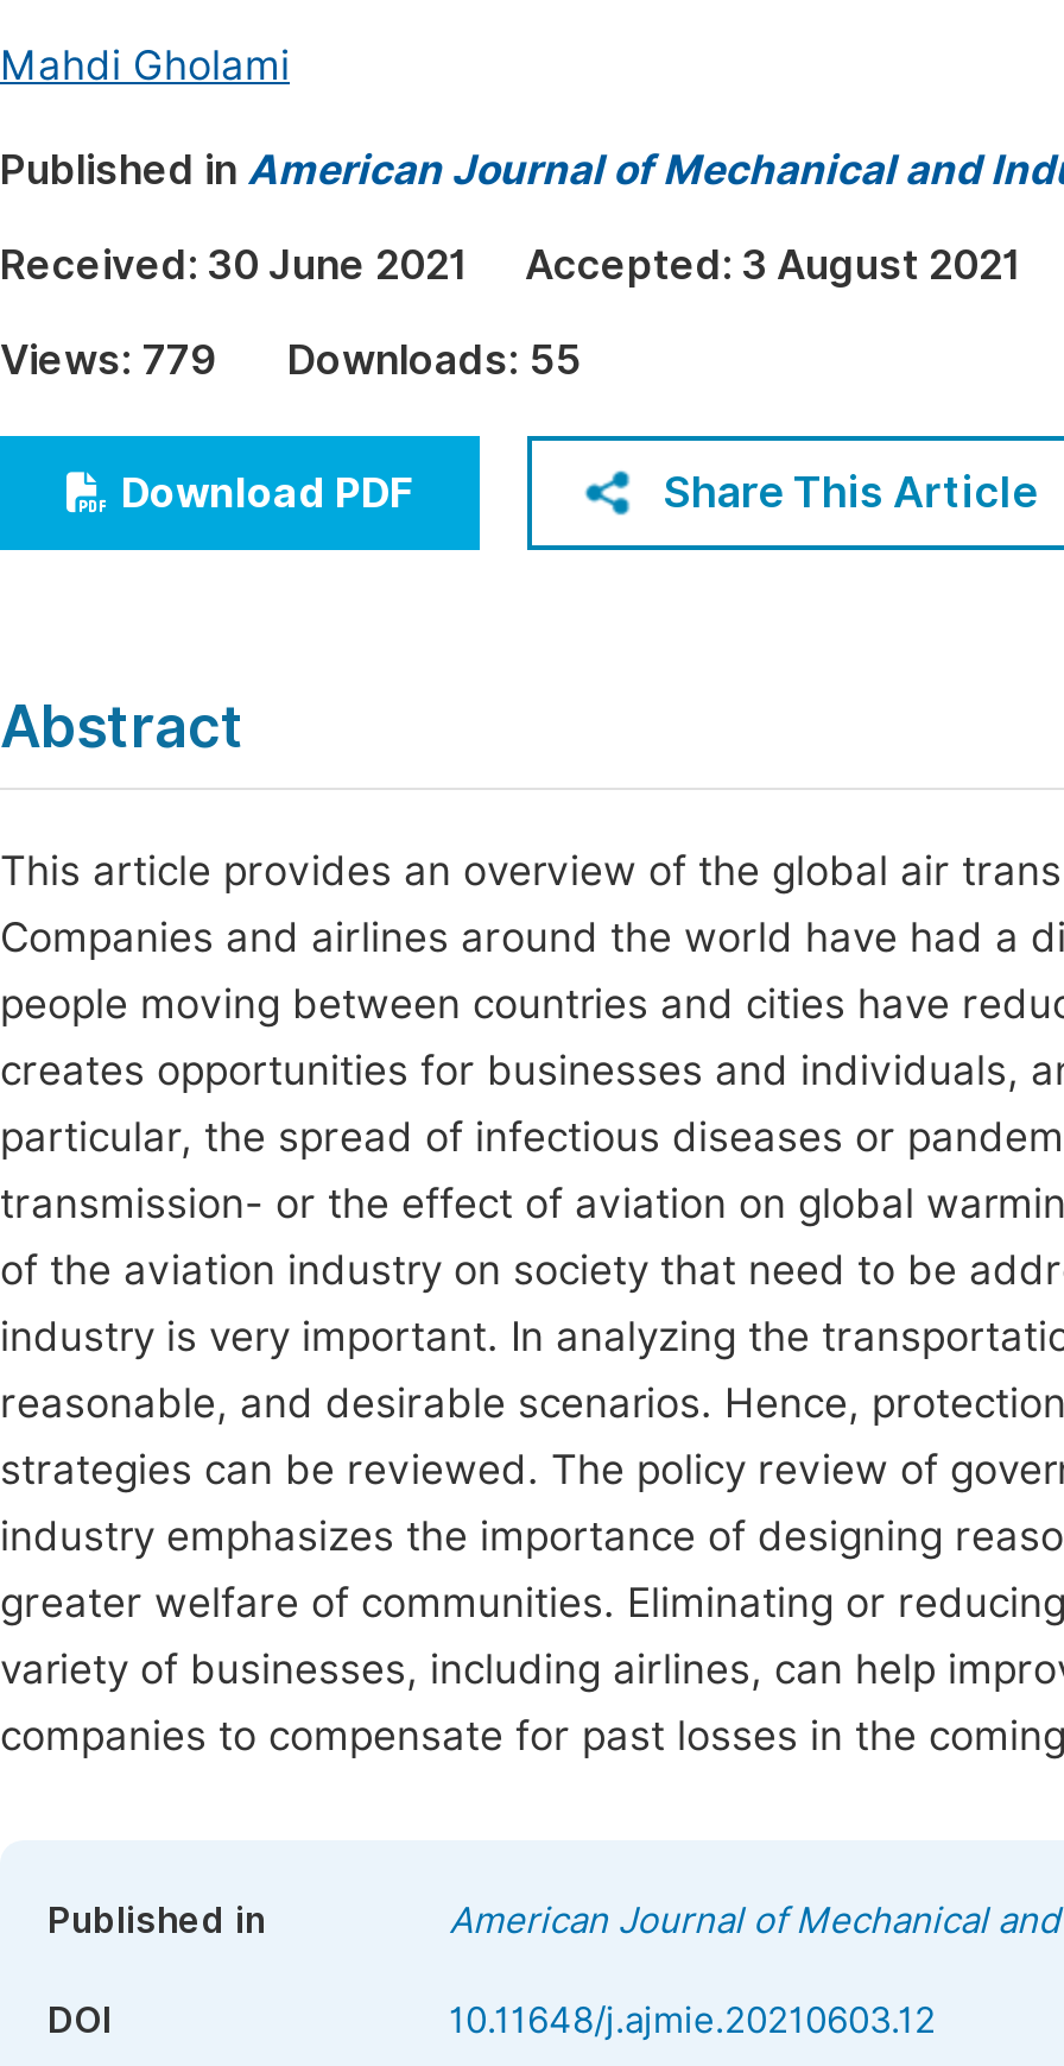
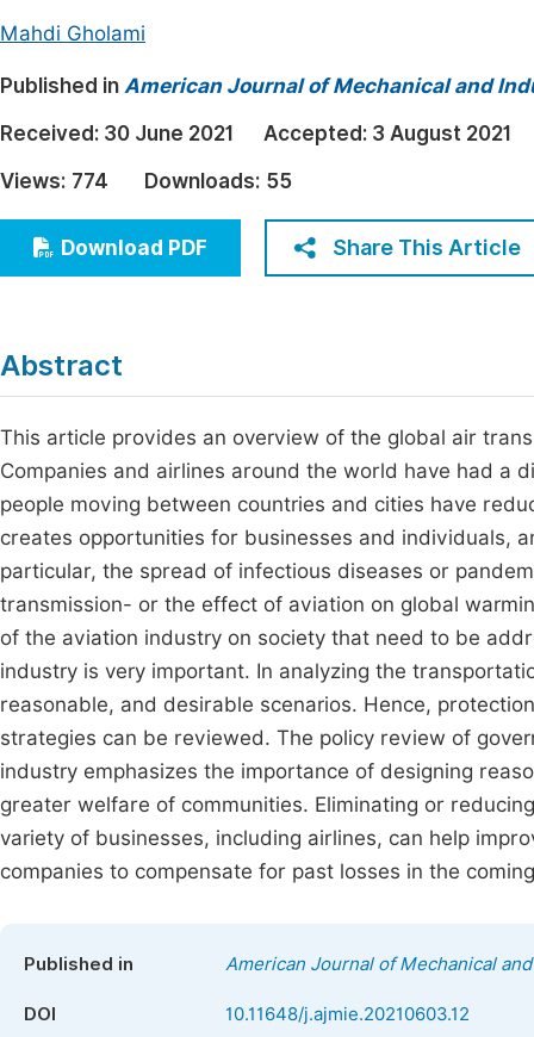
- Views: 779 Downloads: 55
+ Views: 774 Downloads: 55
